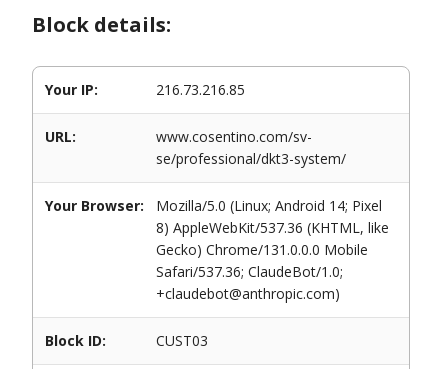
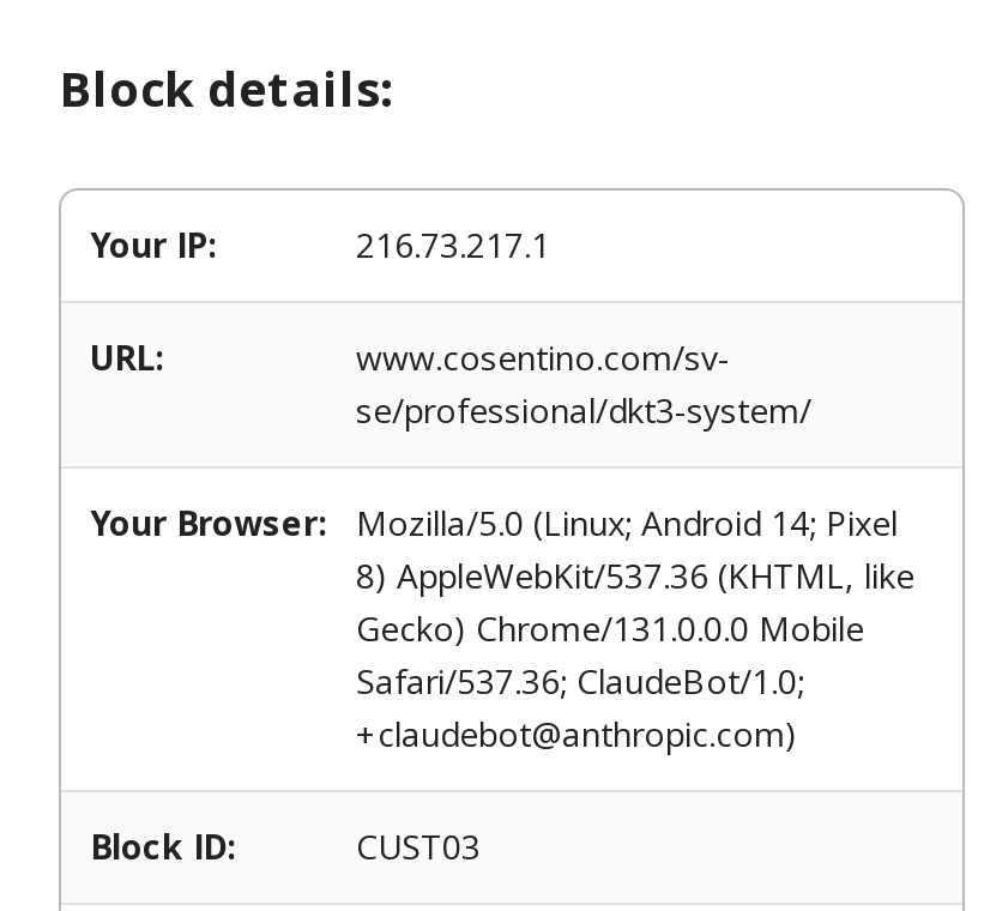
- 216.73.216.85
+ 216.73.217.1
